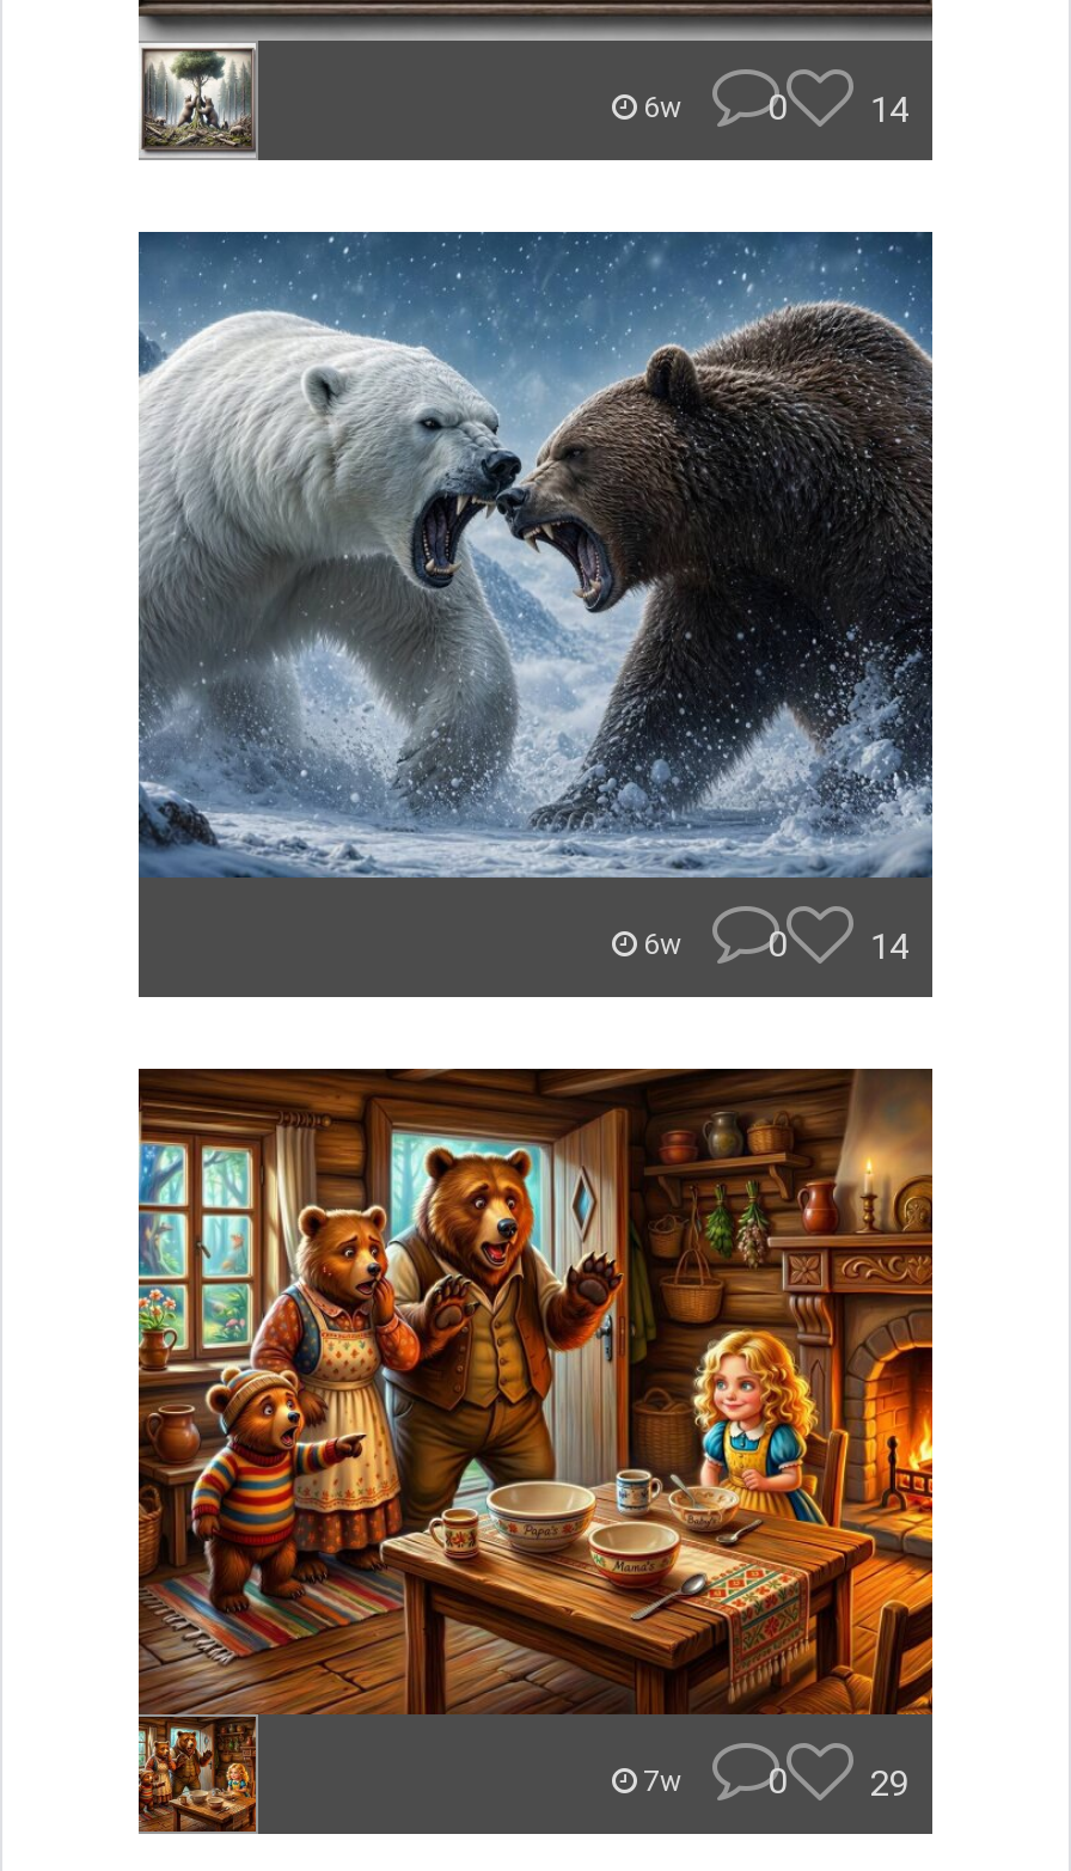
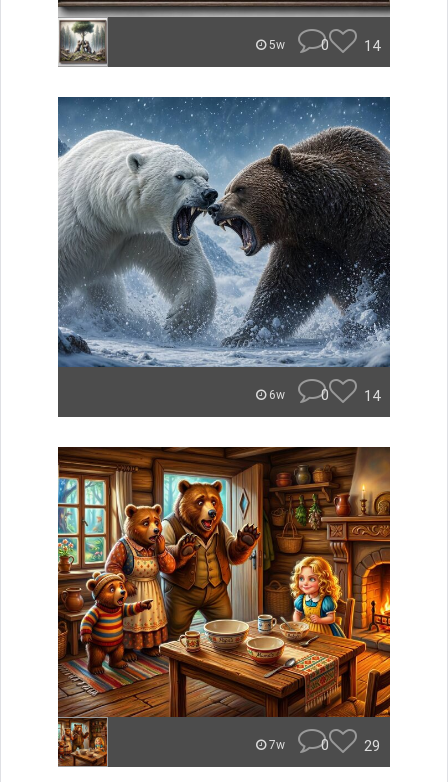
- 6w
+ 5w
